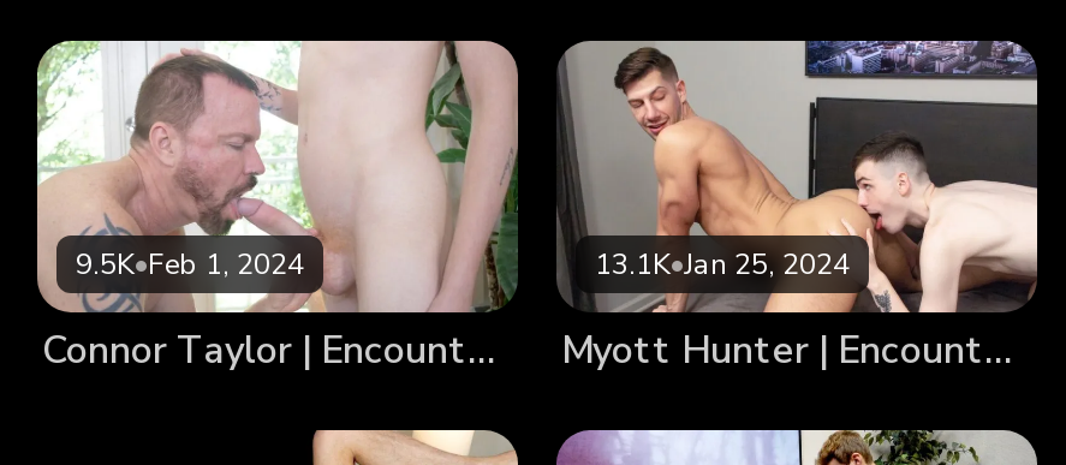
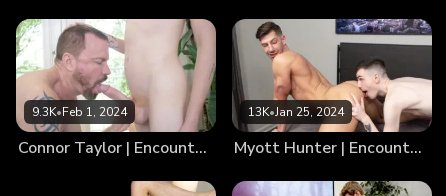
- 9.5K•Feb 1, 2024
+ 9.3K•Feb 1, 2024

- 13.1K•Jan 25, 2024
+ 13K•Jan 25, 2024
